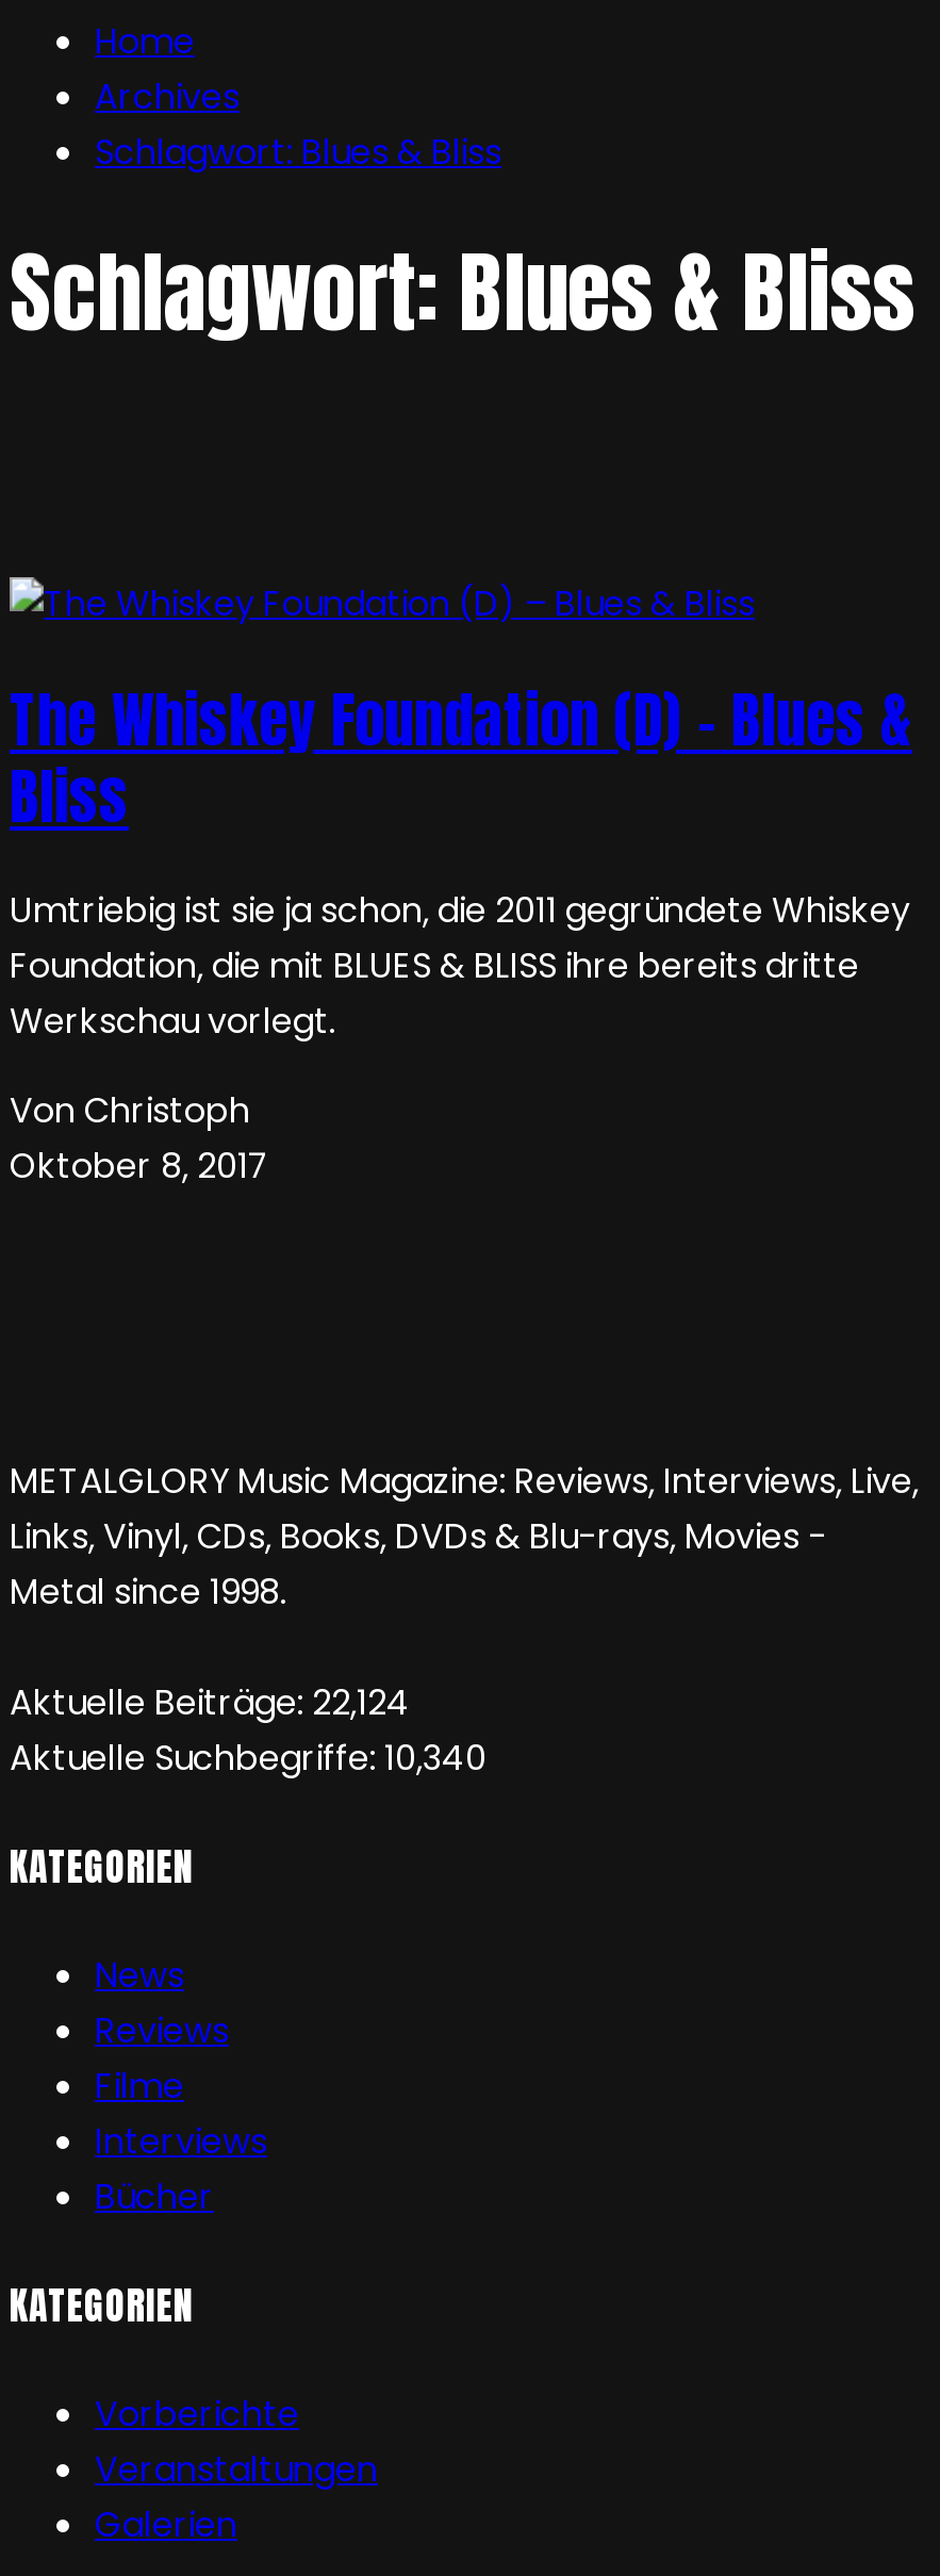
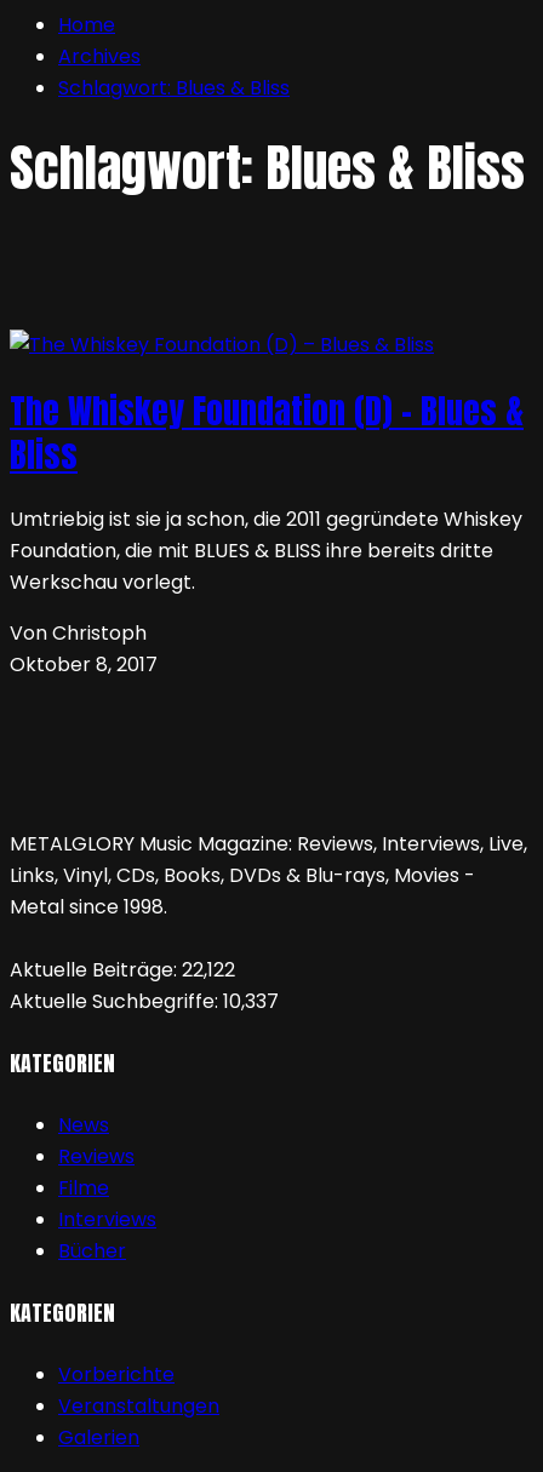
- Aktuelle Beiträge: 22,124
+ Aktuelle Beiträge: 22,122

- Aktuelle Suchbegriffe: 10,340
+ Aktuelle Suchbegriffe: 10,337
